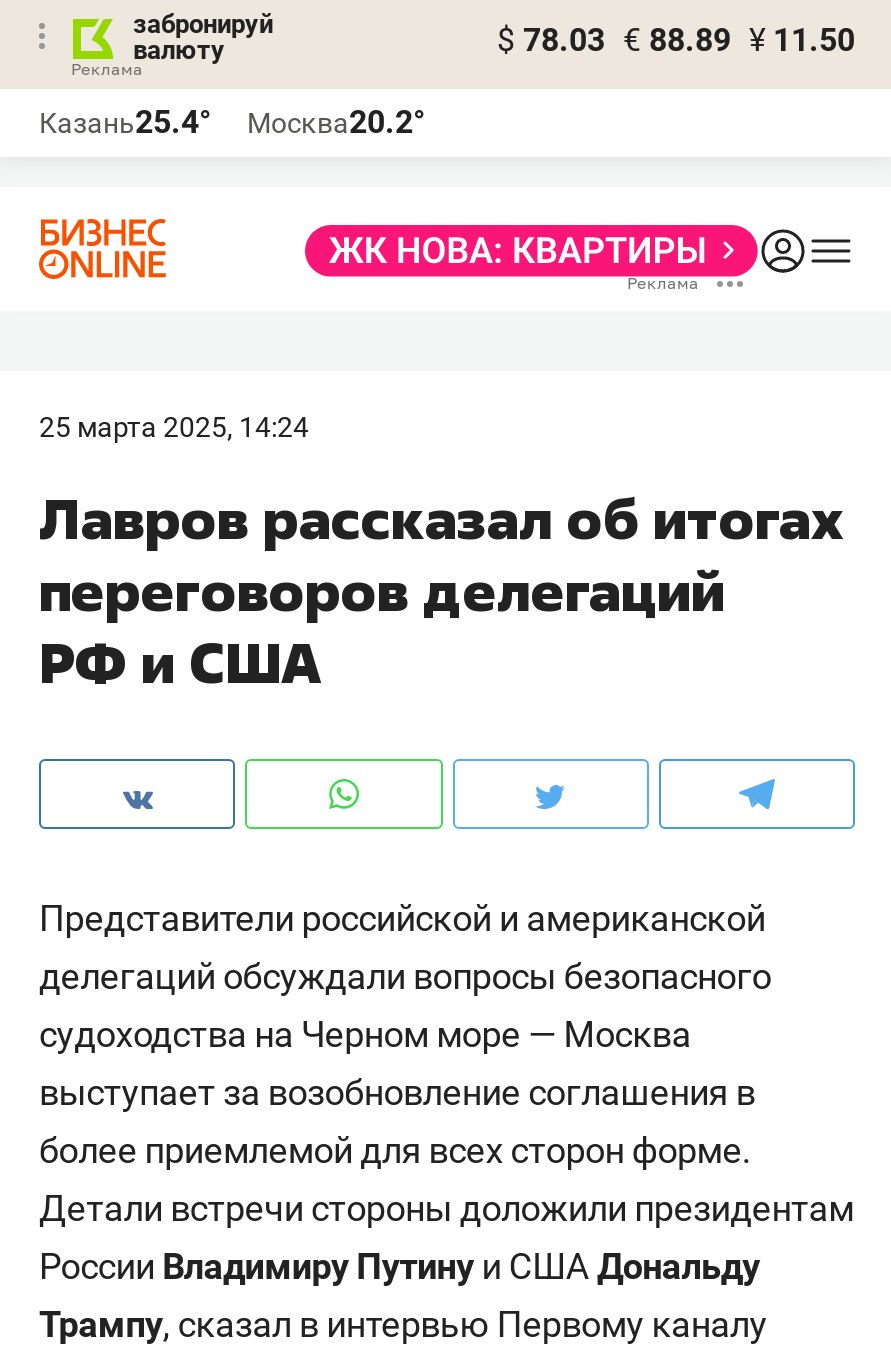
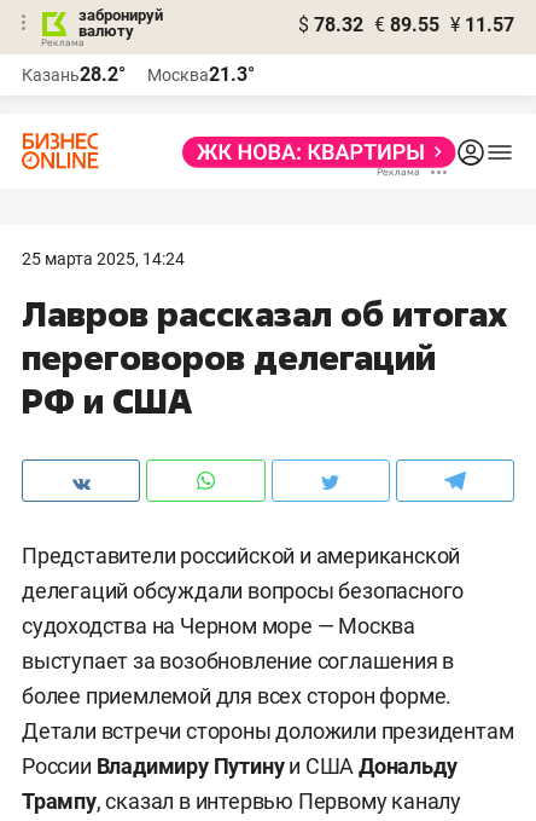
- $ 78.03 € 88.89 ¥ 11.50
+ $ 78.32 € 89.55 ¥ 11.57

- Казань25.4°
+ Казань28.2°

- Москва20.2°
+ Москва21.3°
